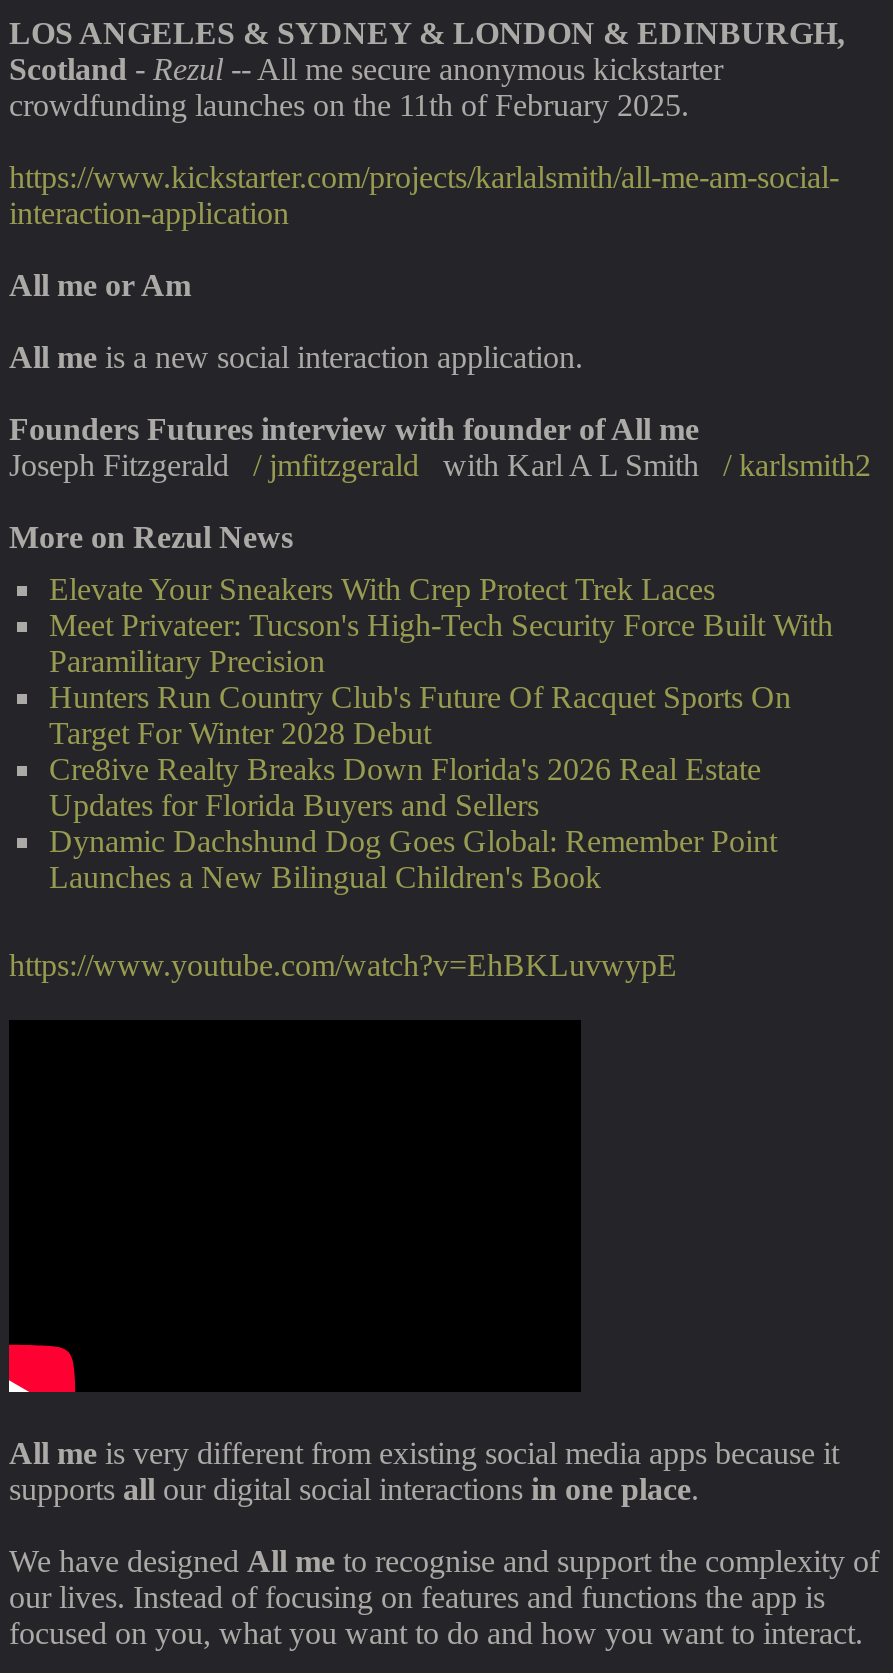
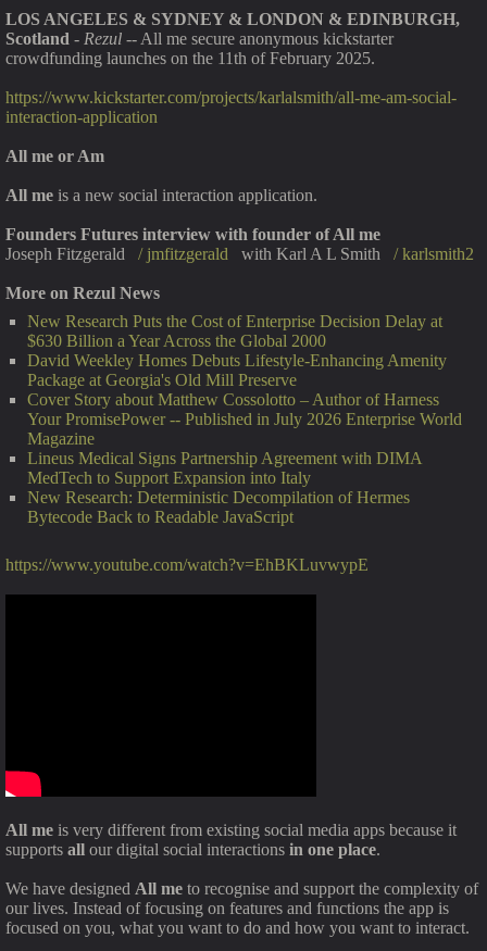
- Elevate Your Sneakers With Crep Protect Trek Laces
- Meet Privateer: Tucson's High-Tech Security Force Built With
- Paramilitary Precision
- Hunters Run Country Club's Future Of Racquet Sports On
- Target For Winter 2028 Debut
- Cre8ive Realty Breaks Down Florida's 2026 Real Estate
- Updates for Florida Buyers and Sellers
- Dynamic Dachshund Dog Goes Global: Remember Point
- Launches a New Bilingual Children's Book
+ New Research Puts the Cost of Enterprise Decision Delay at
+ $630 Billion a Year Across the Global 2000
+ David Weekley Homes Debuts Lifestyle-Enhancing Amenity
+ Package at Georgia's Old Mill Preserve
+ Cover Story about Matthew Cossolotto – Author of Harness
+ Your PromisePower -- Published in July 2026 Enterprise World
+ Magazine
+ Lineus Medical Signs Partnership Agreement with DIMA
+ MedTech to Support Expansion into Italy
+ New Research: Deterministic Decompilation of Hermes
+ Bytecode Back to Readable JavaScript
